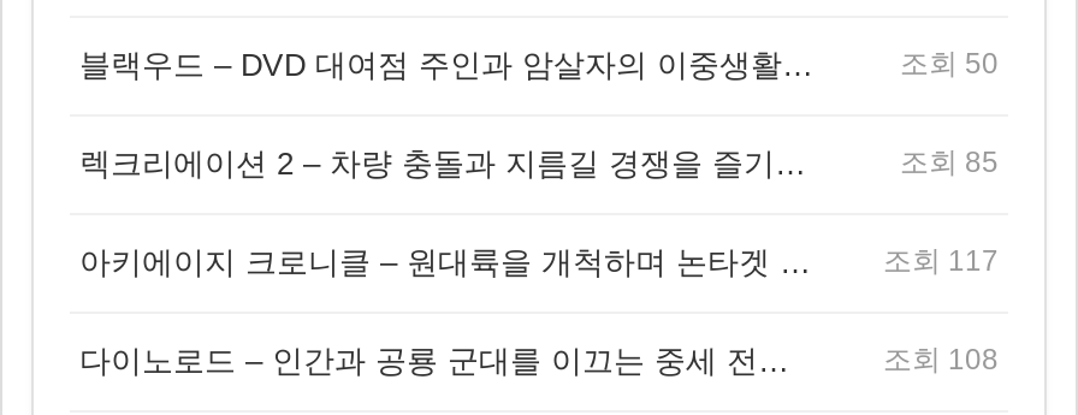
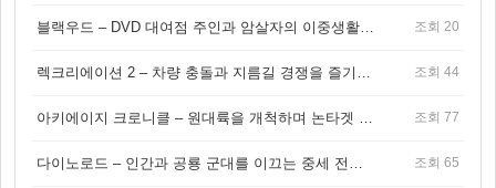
- 조회 50
+ 조회 20

- 조회 85
+ 조회 44

- 조회 117
+ 조회 77

- 조회 108
+ 조회 65
